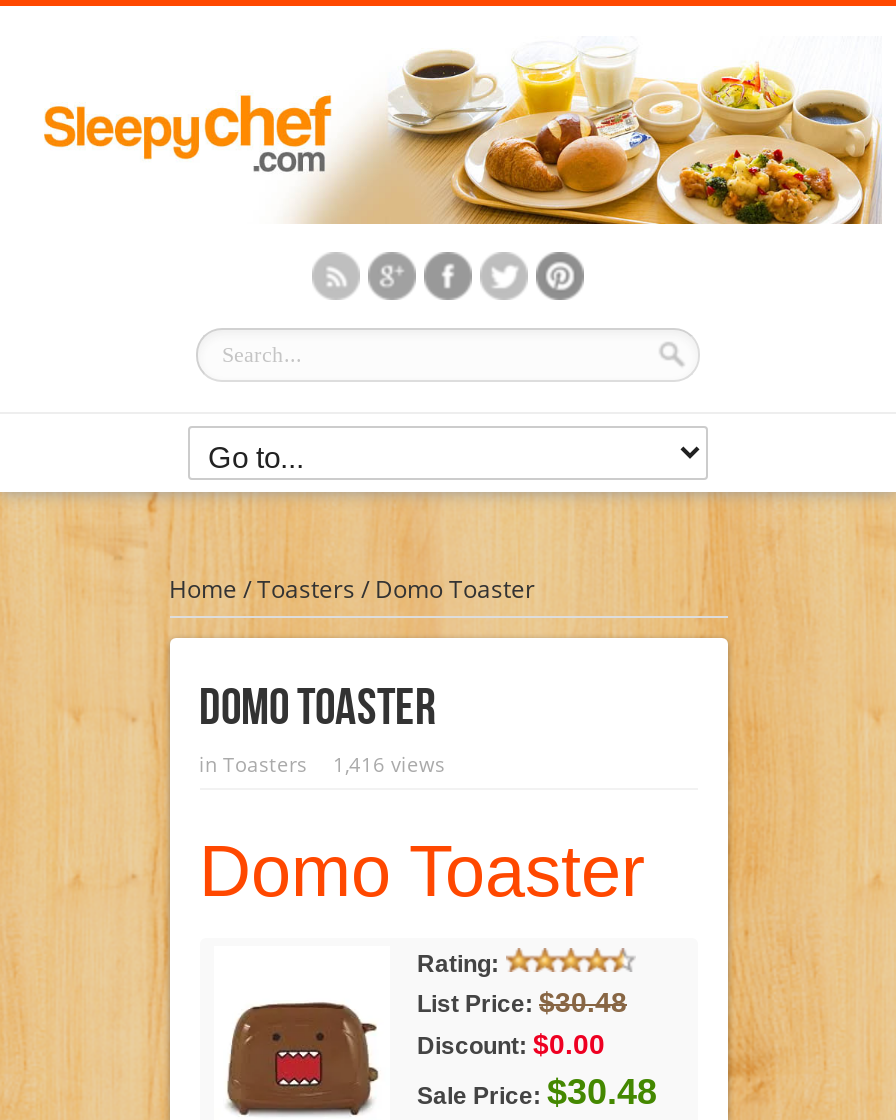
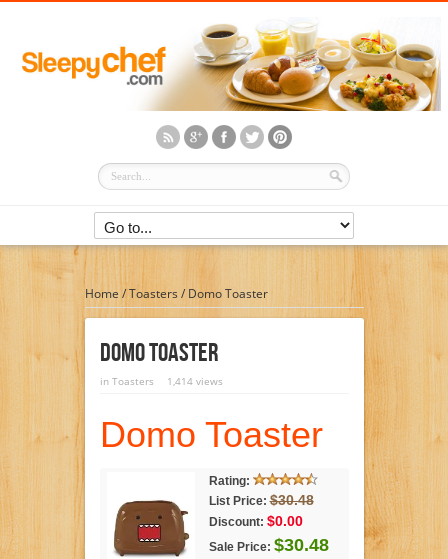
- in Toasters 1,416 views
+ in Toasters 1,414 views
